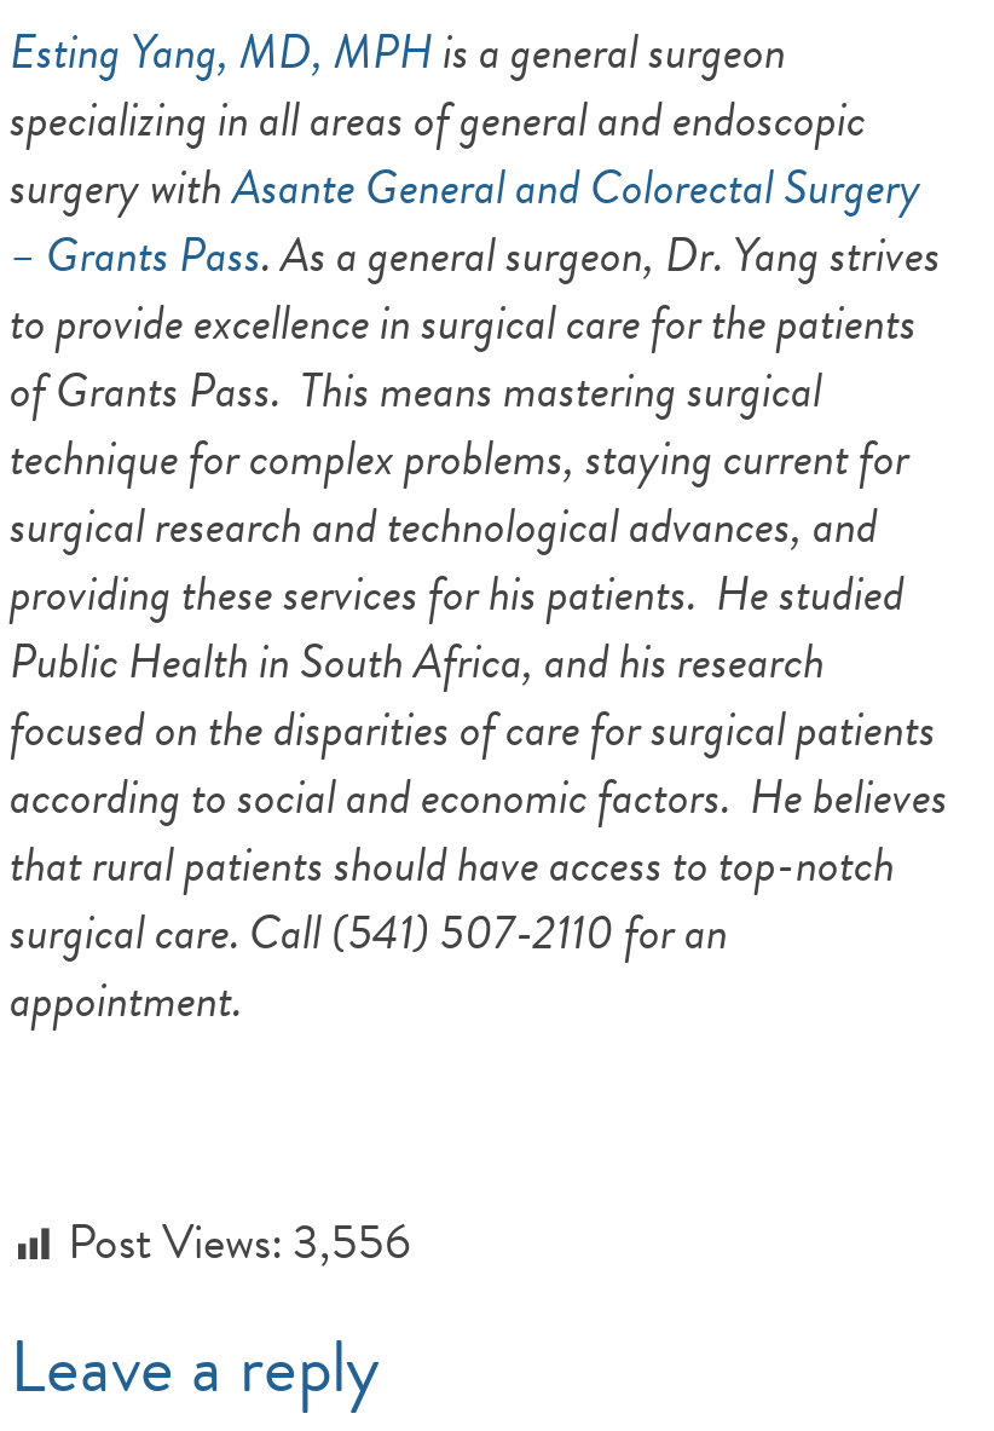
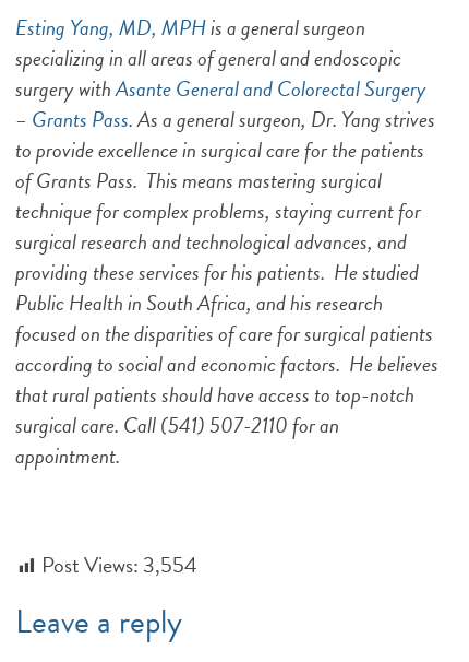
- Post Views: 3,556
+ Post Views: 3,554
